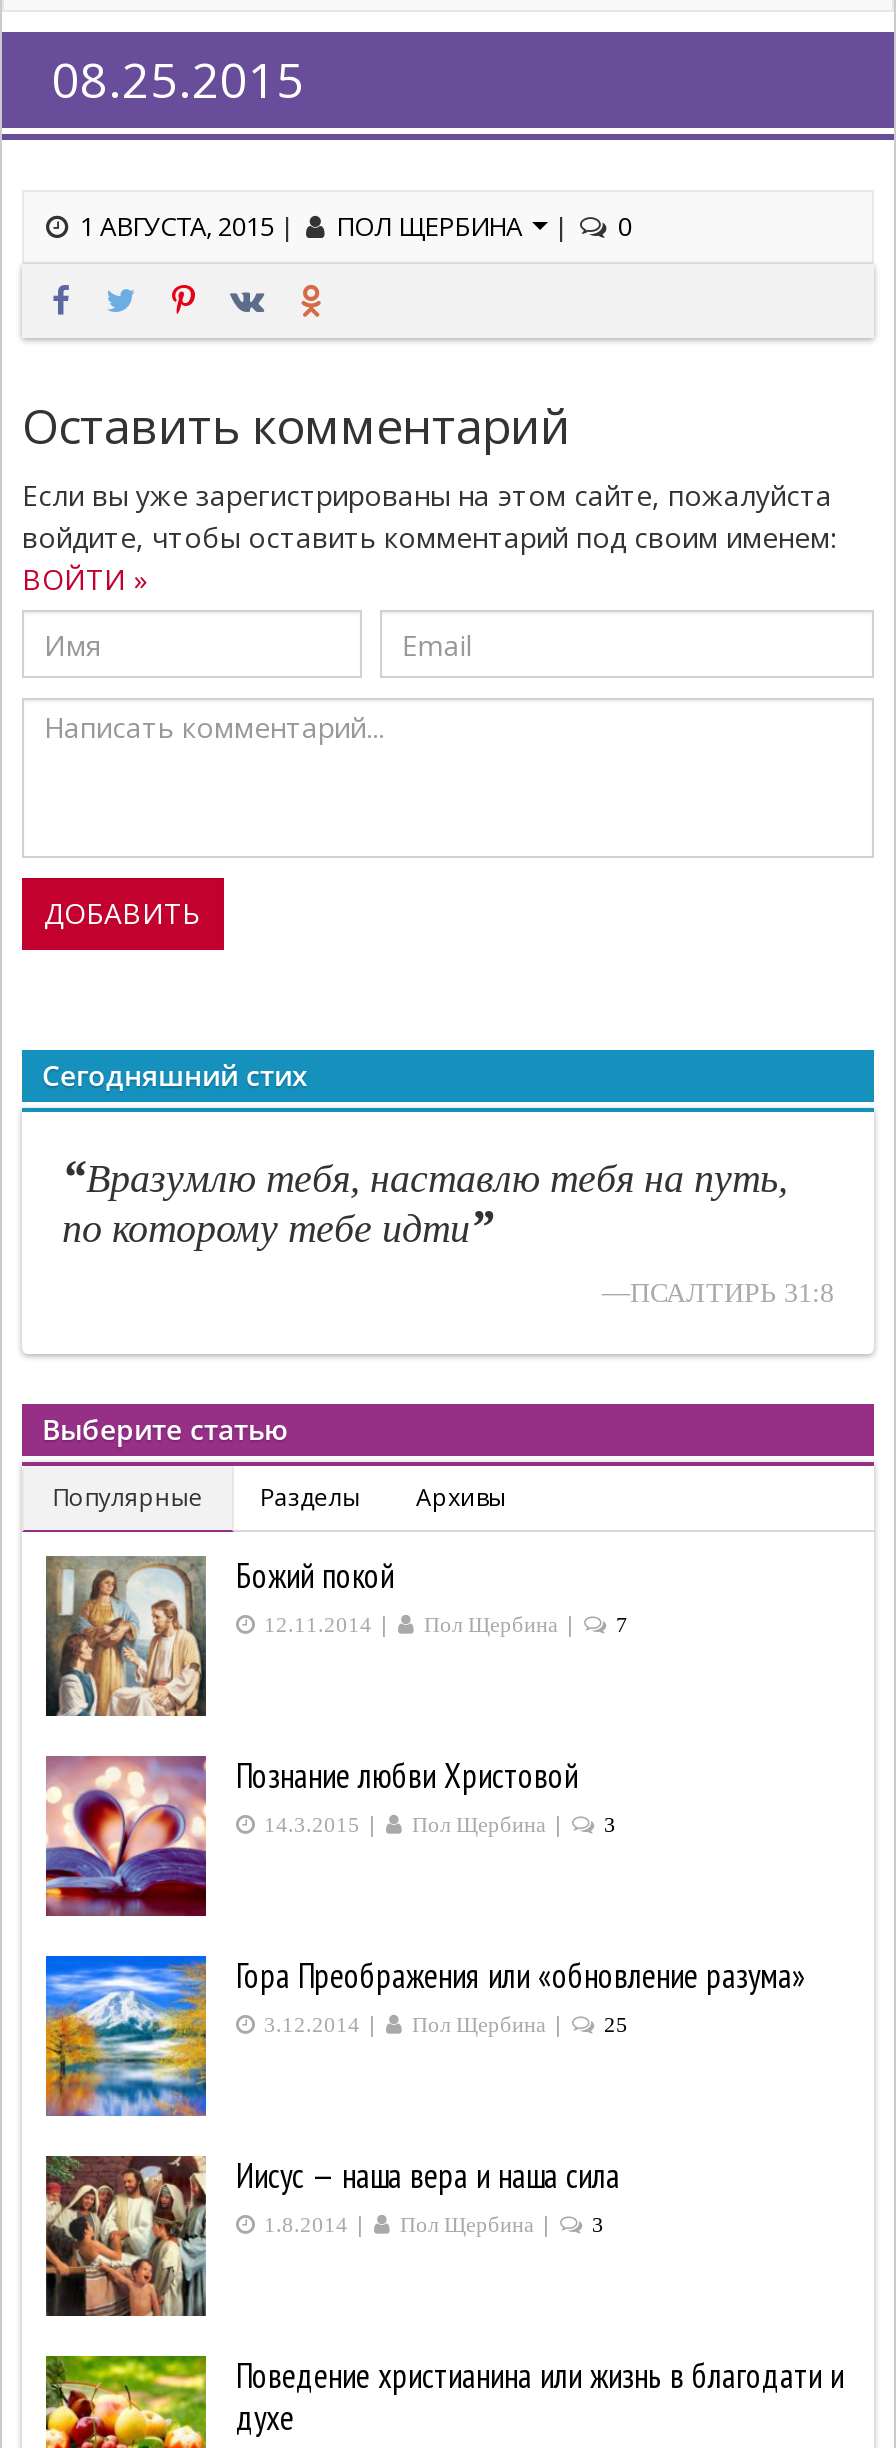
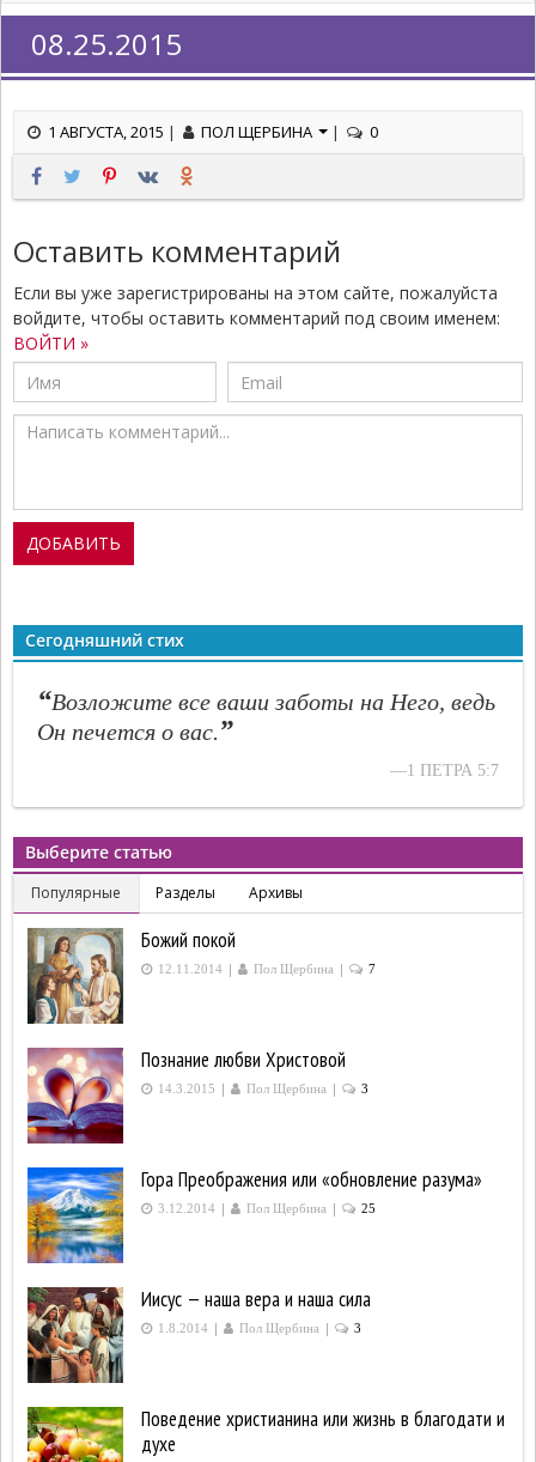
- “Вразумлю тебя, наставлю тебя на путь,
- по которому тебе идти”
+ “Возложите все ваши заботы на Него, ведь
+ Он печется о вас.”

- —ПСАЛТИРЬ 31:8
+ —1 ПЕТРА 5:7
